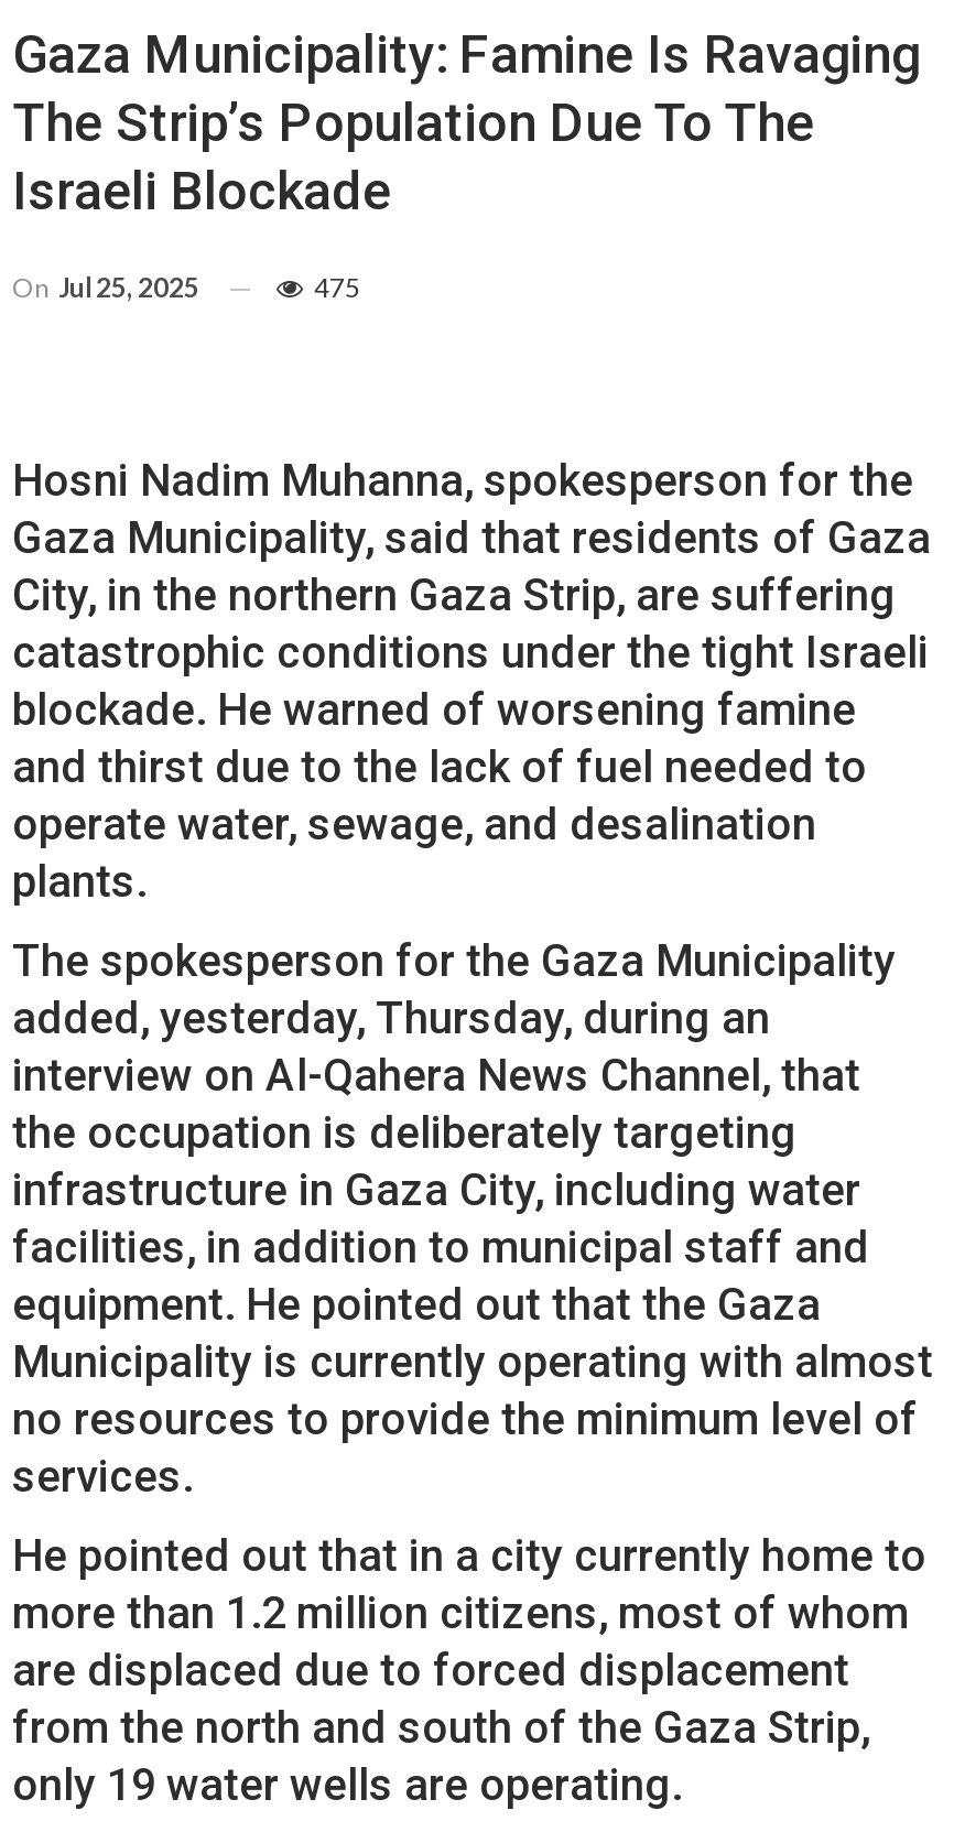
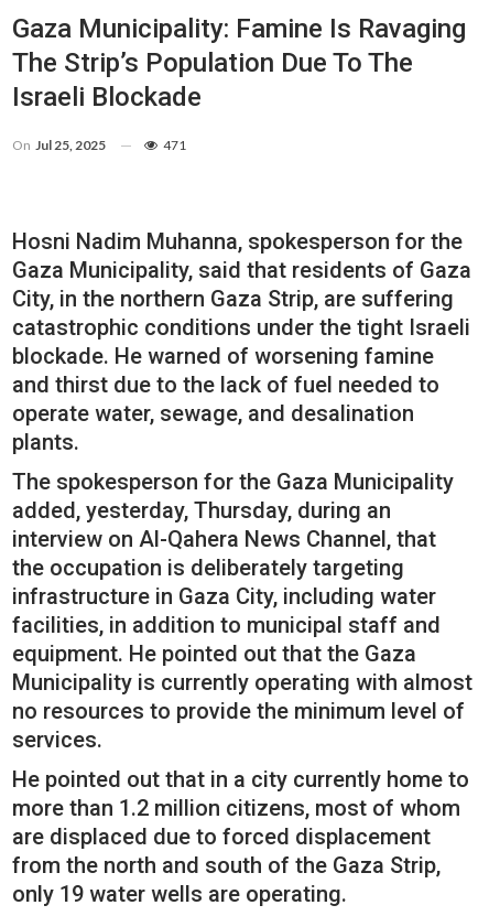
- 475
+ 471
